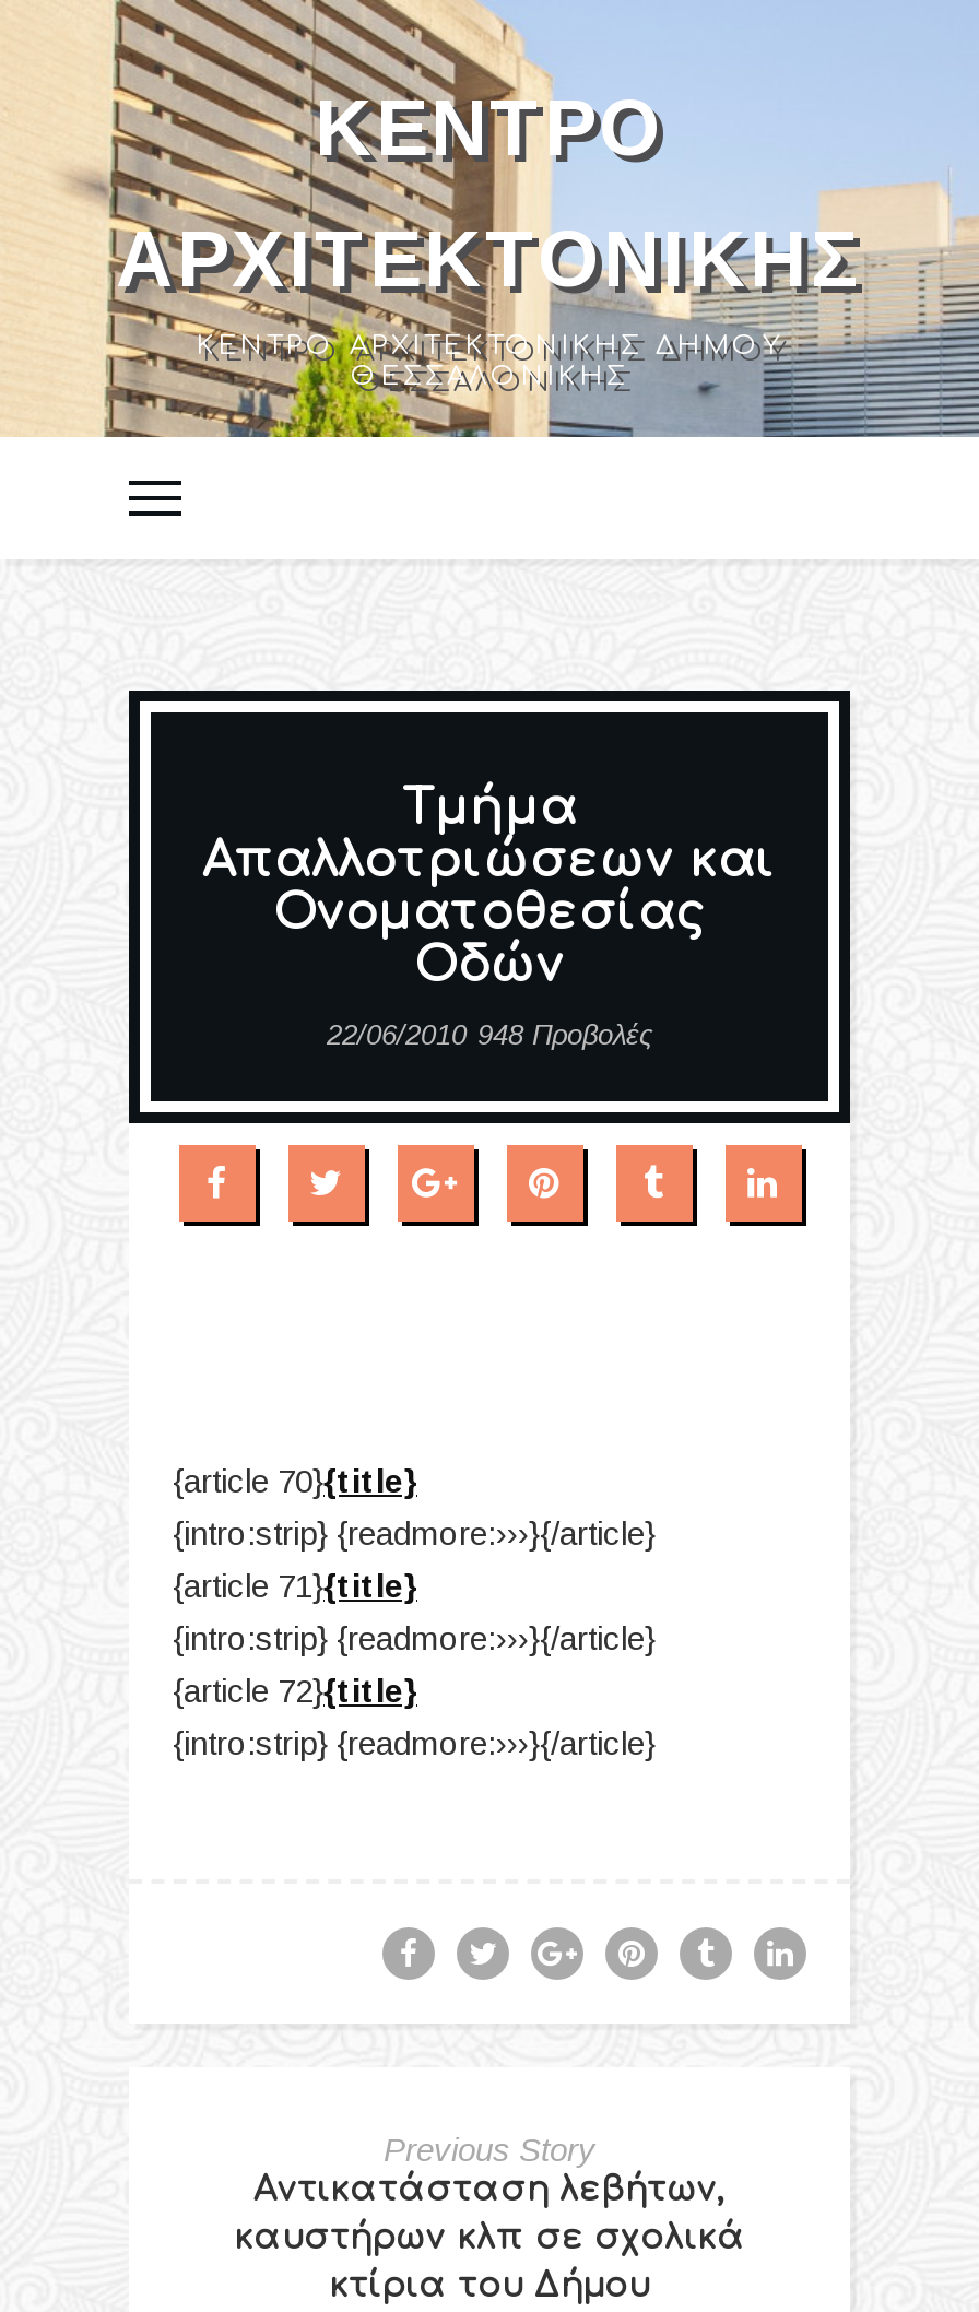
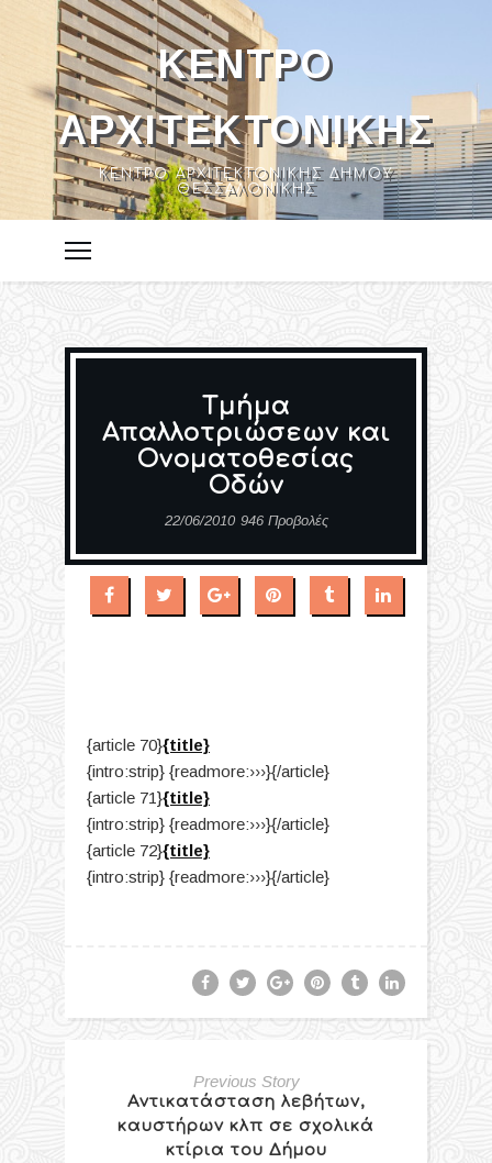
- 22/06/2010 948 Προβολές
+ 22/06/2010 946 Προβολές
